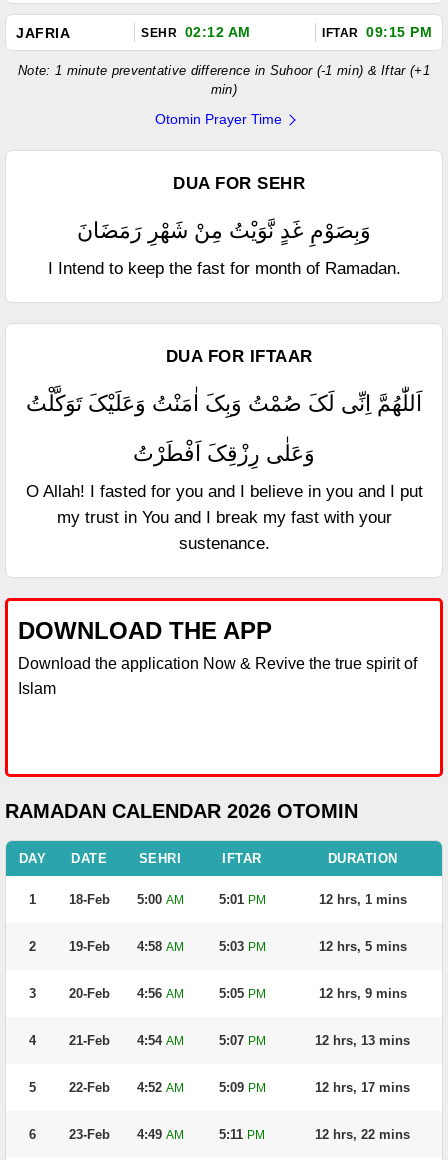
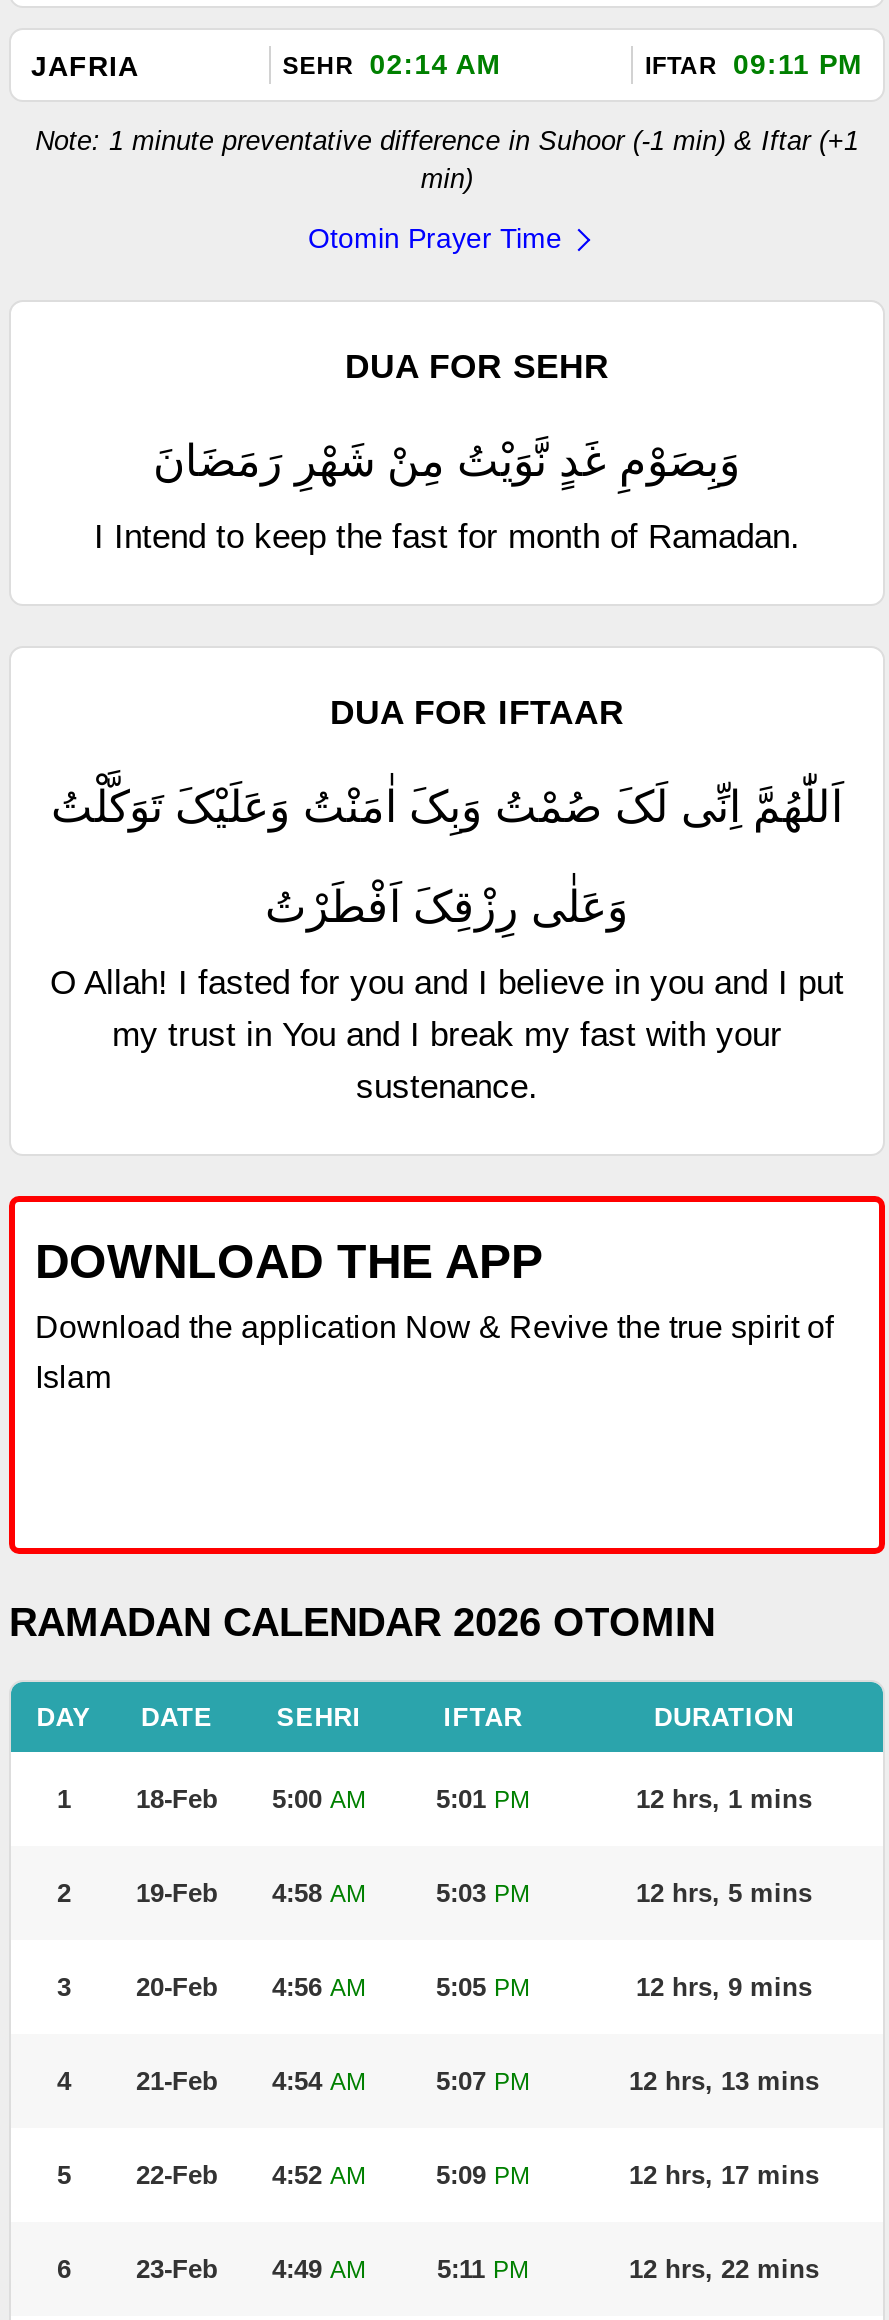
- SEHR 02:12 AM
+ SEHR 02:14 AM

- IFTAR 09:15 PM
+ IFTAR 09:11 PM
